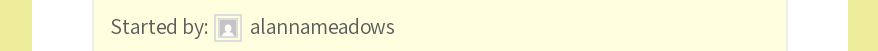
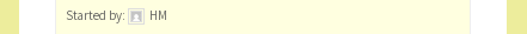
- alannameadows
+ HM
